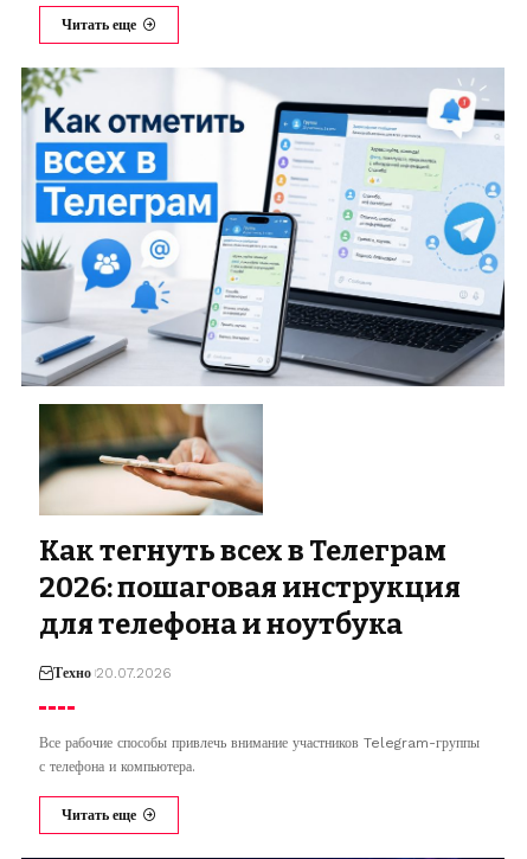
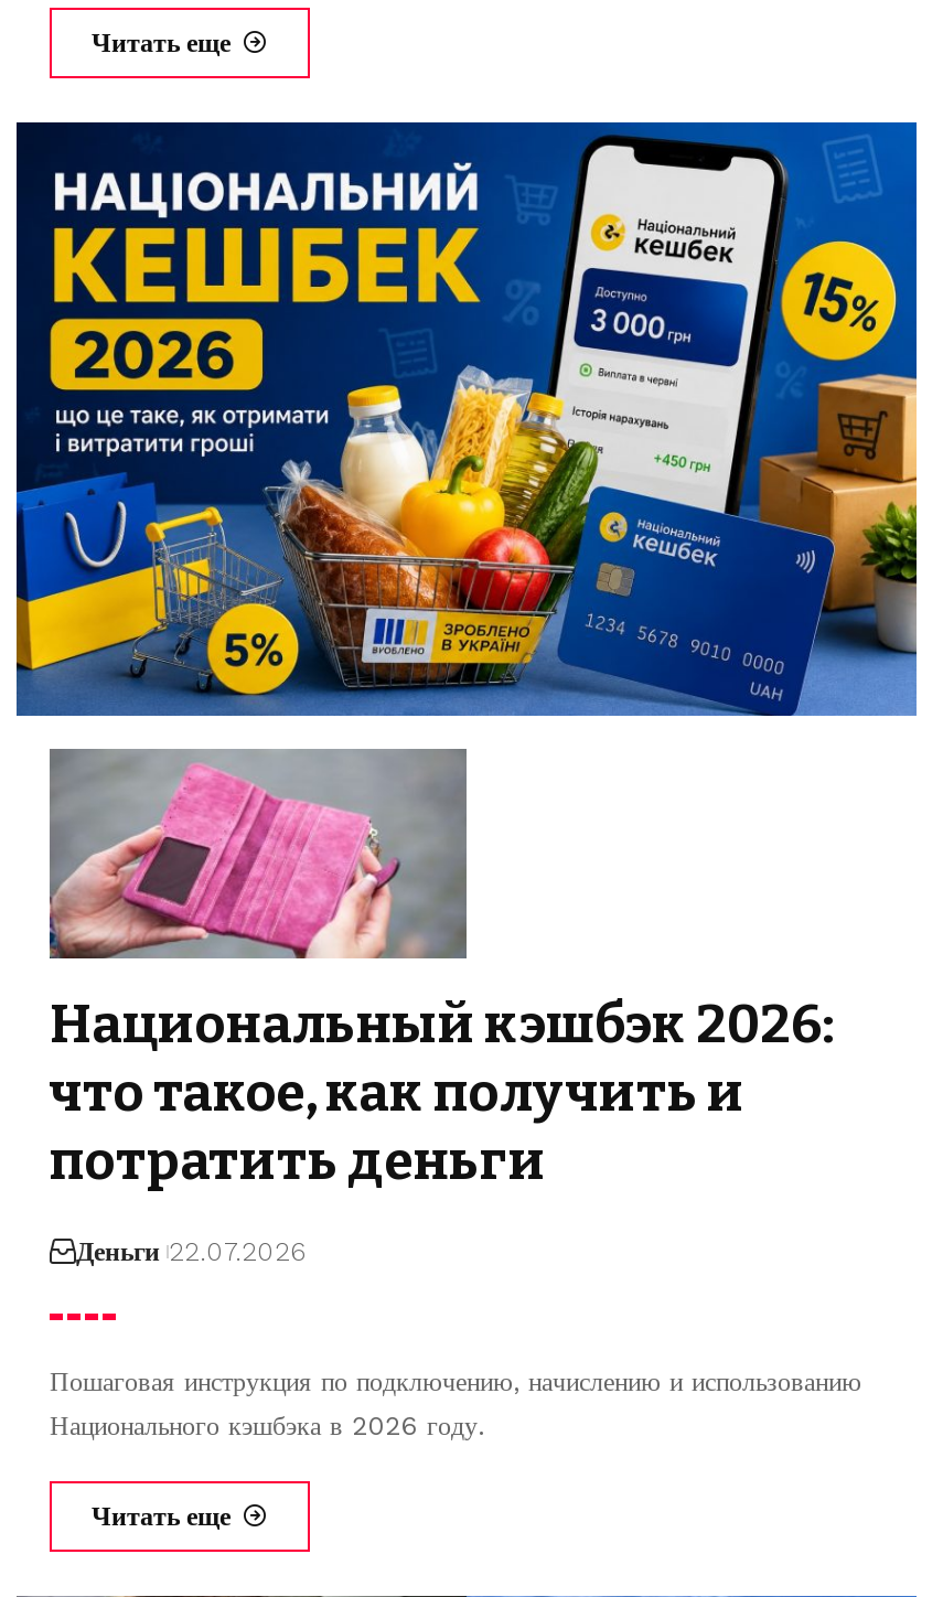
- [image]
+ [image]

- [image]
- Как тегнуть всех в Телеграм
- 2026: пошаговая инструкция
- для телефона и ноутбука
+ [image]
+ Национальный кэшбэк 2026:
+ что такое, как получить и
+ потратить деньги

- Техно 20.07.2026
+ Деньги 22.07.2026

- Все рабочие способы привлечь внимание участников Telegram-группы
- с телефона и компьютера.
+ Пошаговая инструкция по подключению, начислению и использованию
+ Национального кэшбэка в 2026 году.
